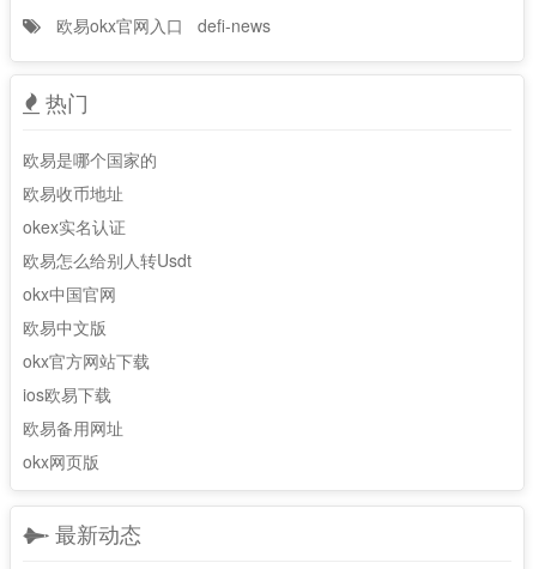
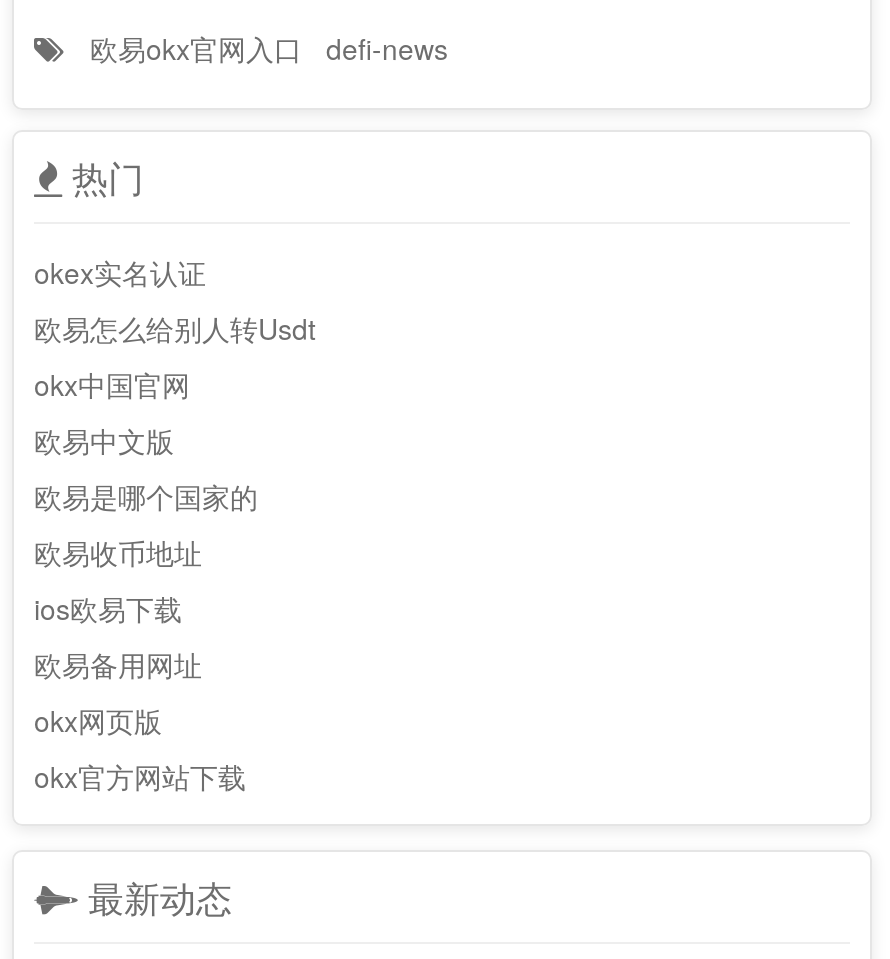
moved down: 欧易是哪个国家的 | 欧易收币地址

moved up: okex实名认证 | 欧易怎么给别人转Usdt | okx中国官网 | 欧易中文版

moved down: okx官方网站下载

moved up: ios欧易下载 | 欧易备用网址 | okx网页版
